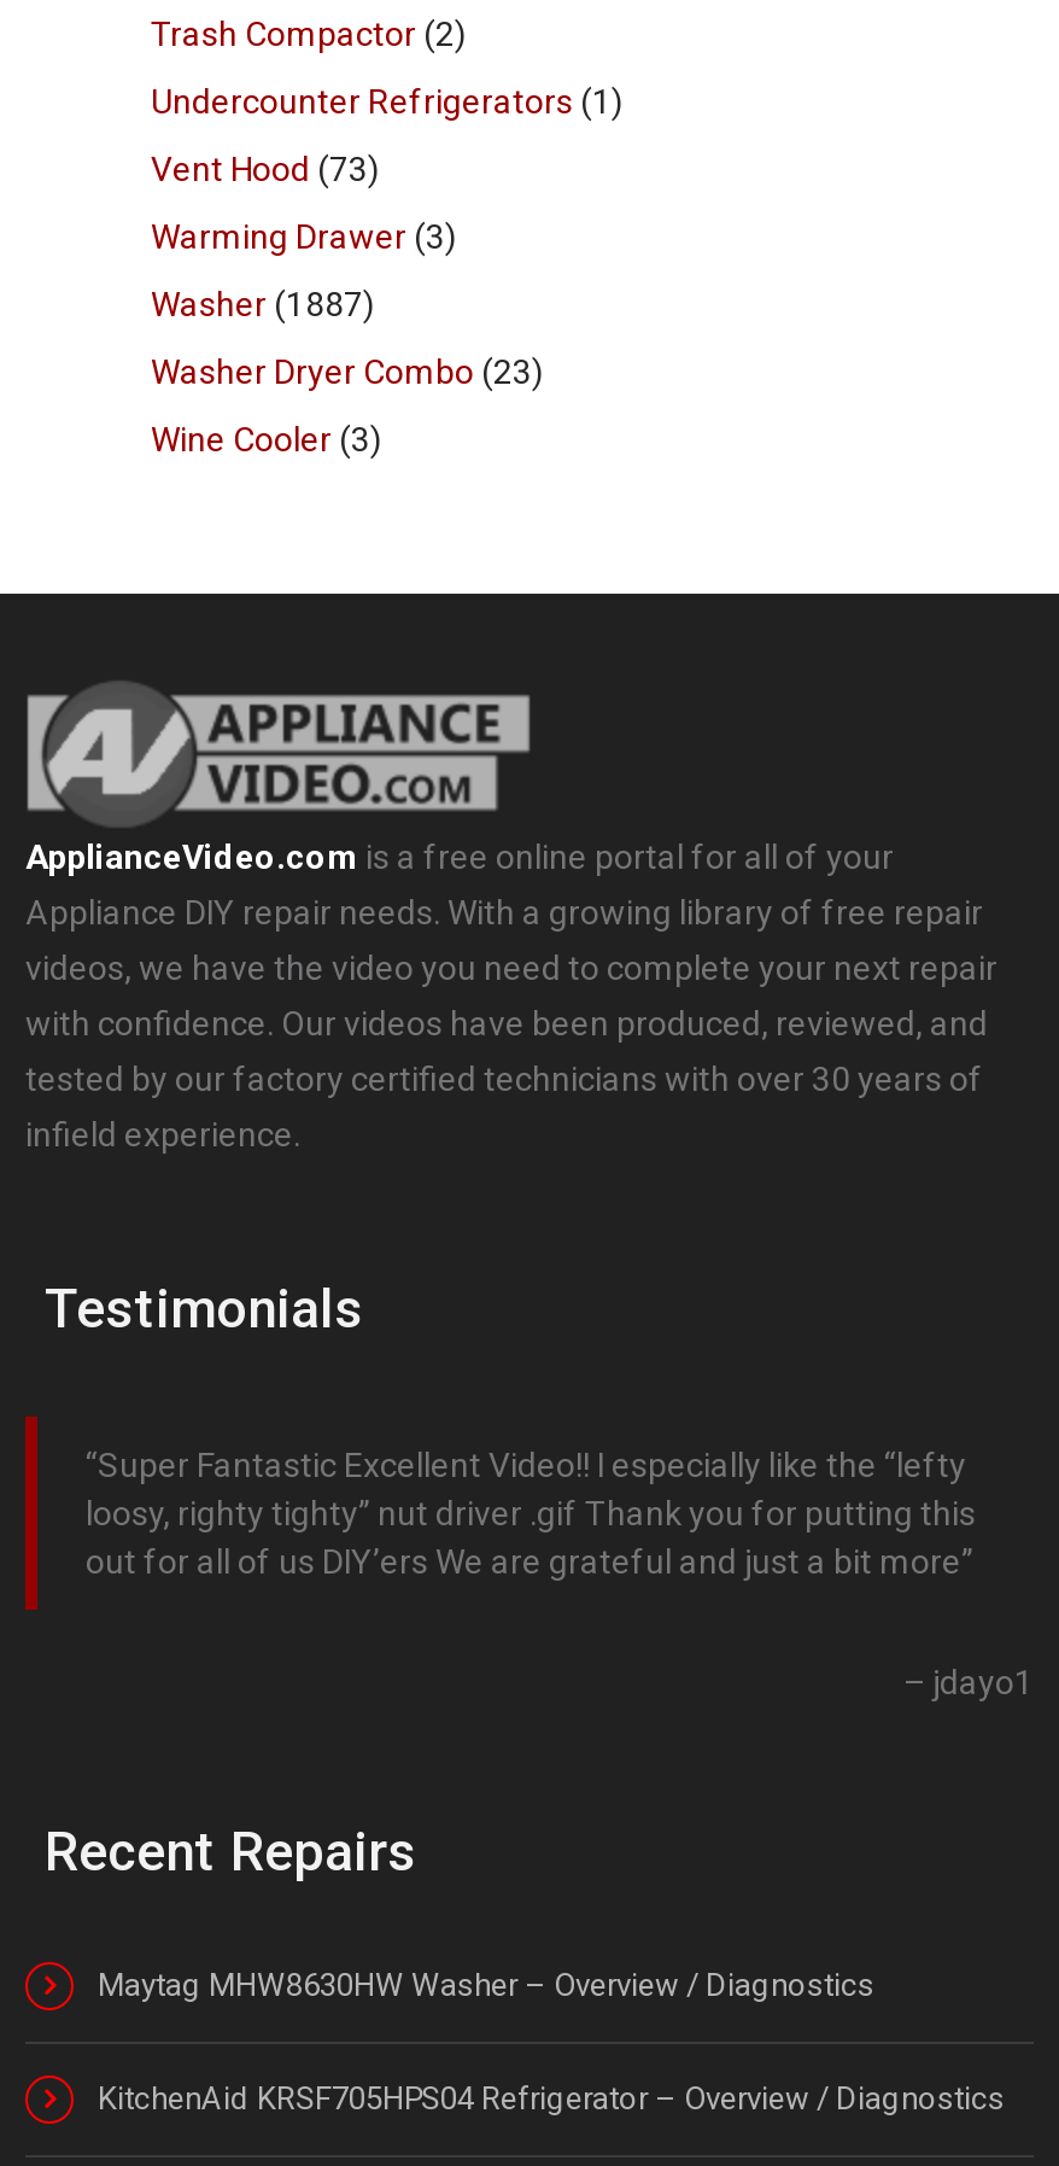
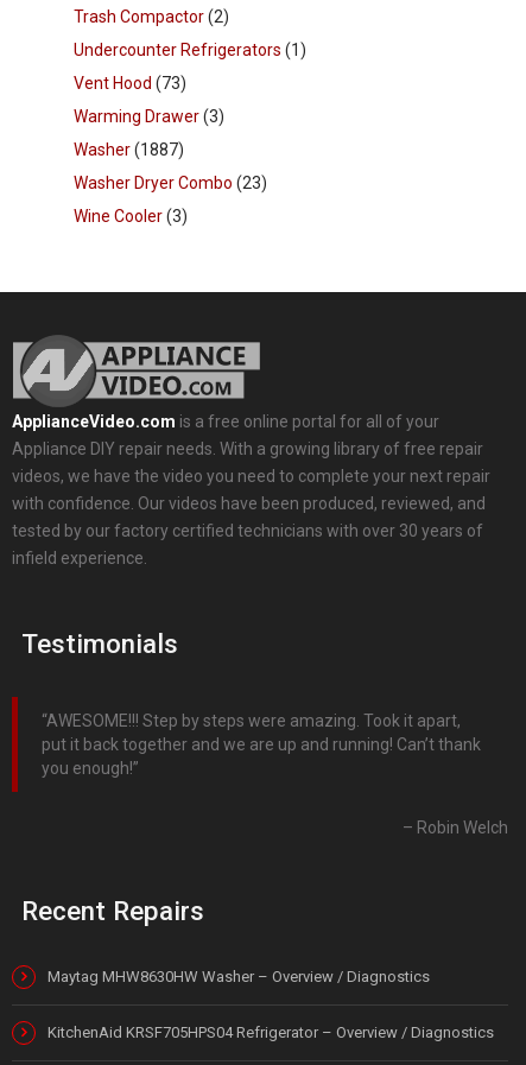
- Super Fantastic Excellent Video!! I especially like the “lefty
- loosy, righty tighty” nut driver .gif Thank you for putting this
- out for all of us DIY’ers We are grateful and just a bit more
+ AWESOME!!! Step by steps were amazing. Took it apart,
+ put it back together and we are up and running! Can’t thank
+ you enough!

- jdayo1
+ Robin Welch
